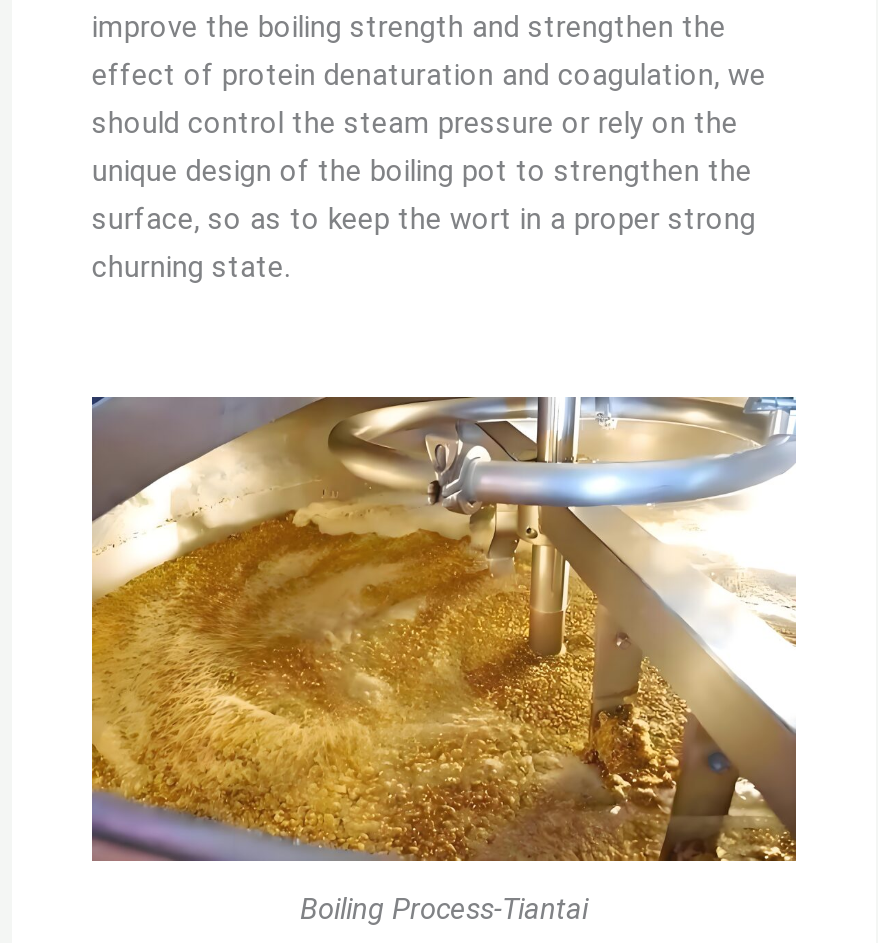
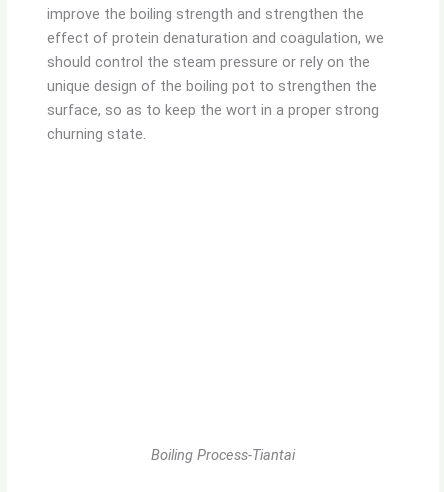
- [image]
